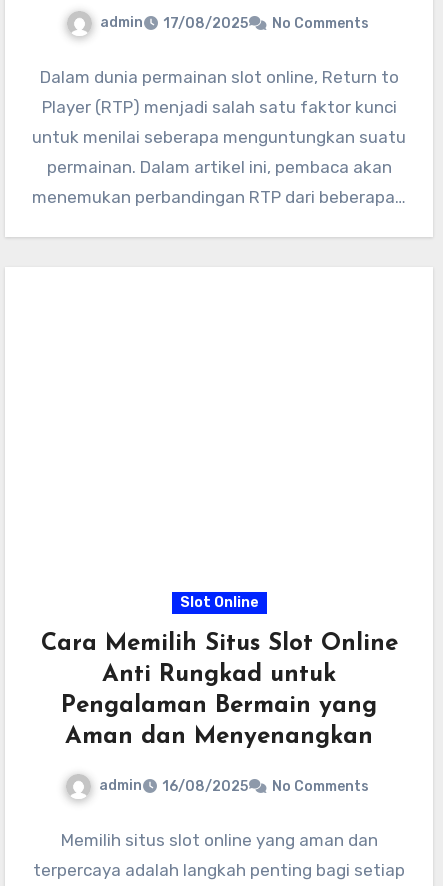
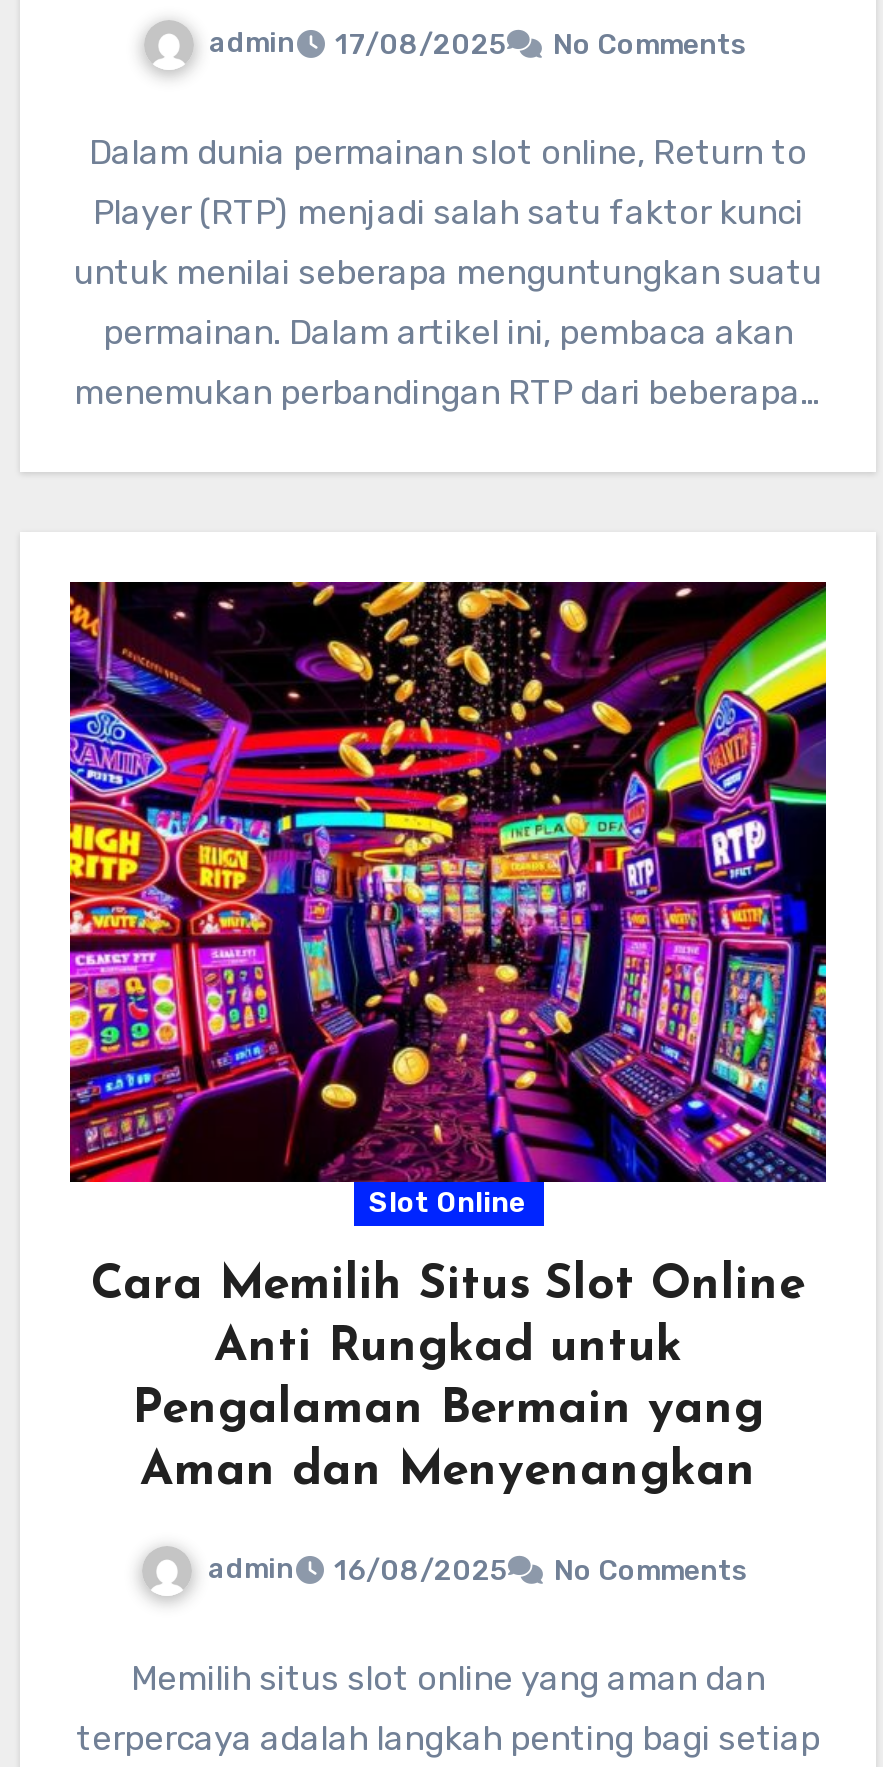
+ [image]
